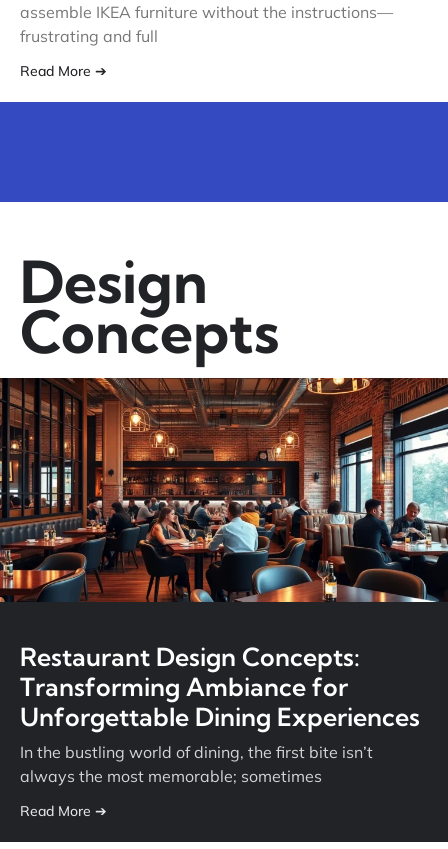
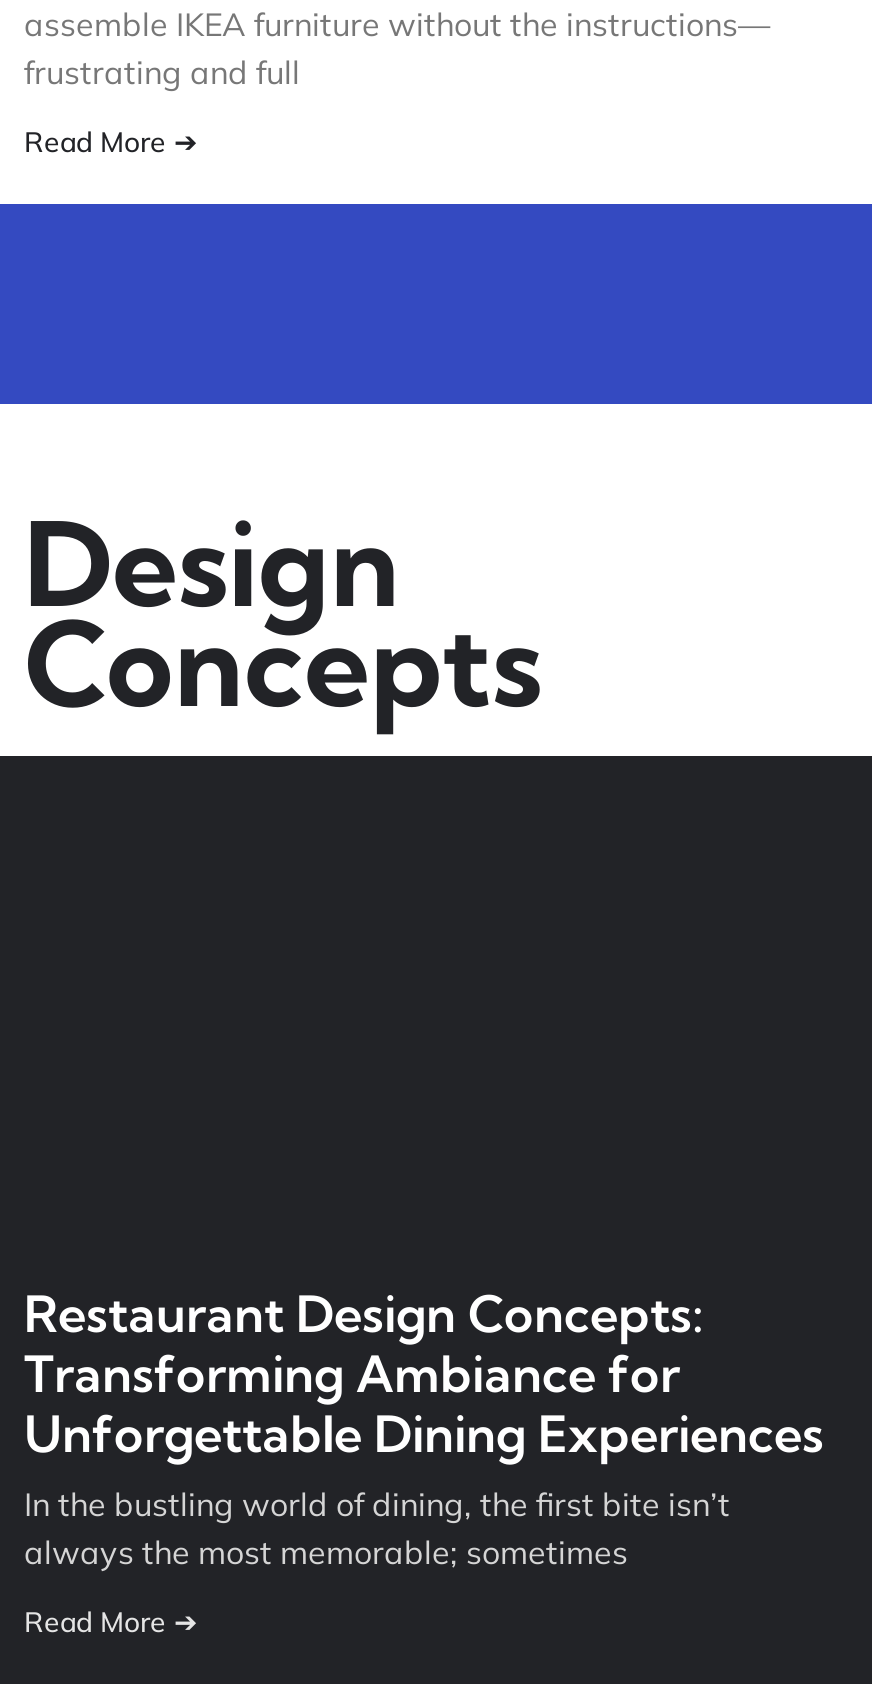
- [image]
